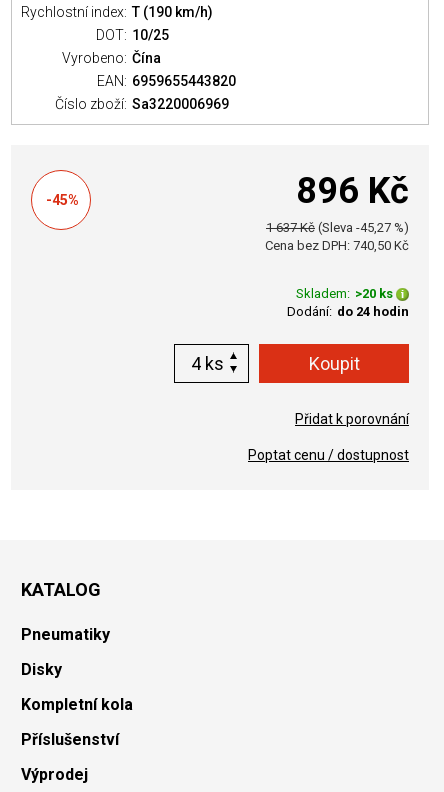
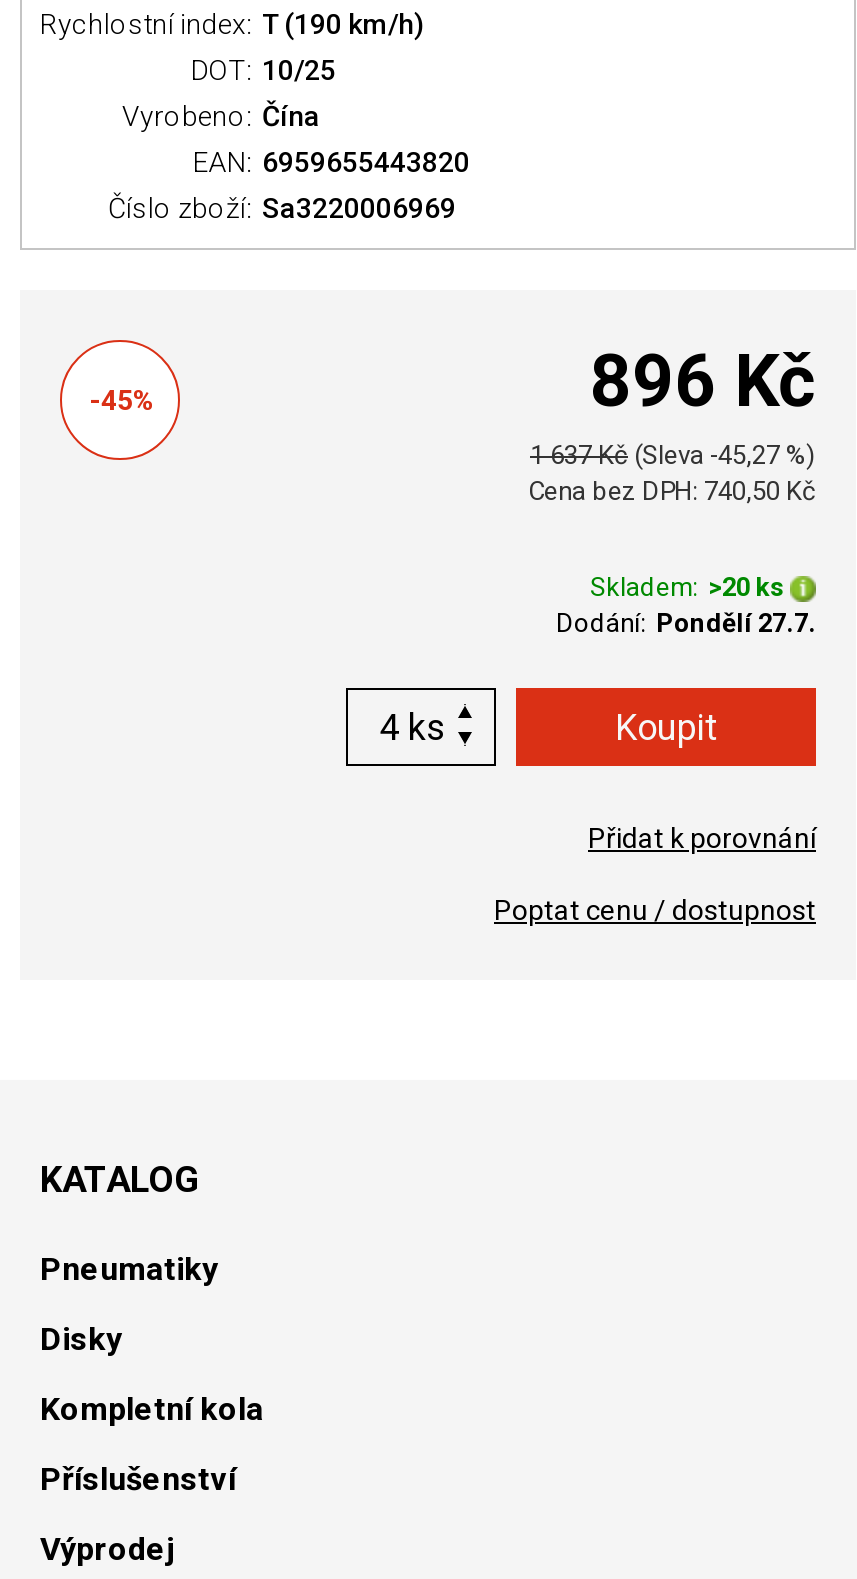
- Dodání: do 24 hodin
+ Dodání: Pondělí 27.7.
